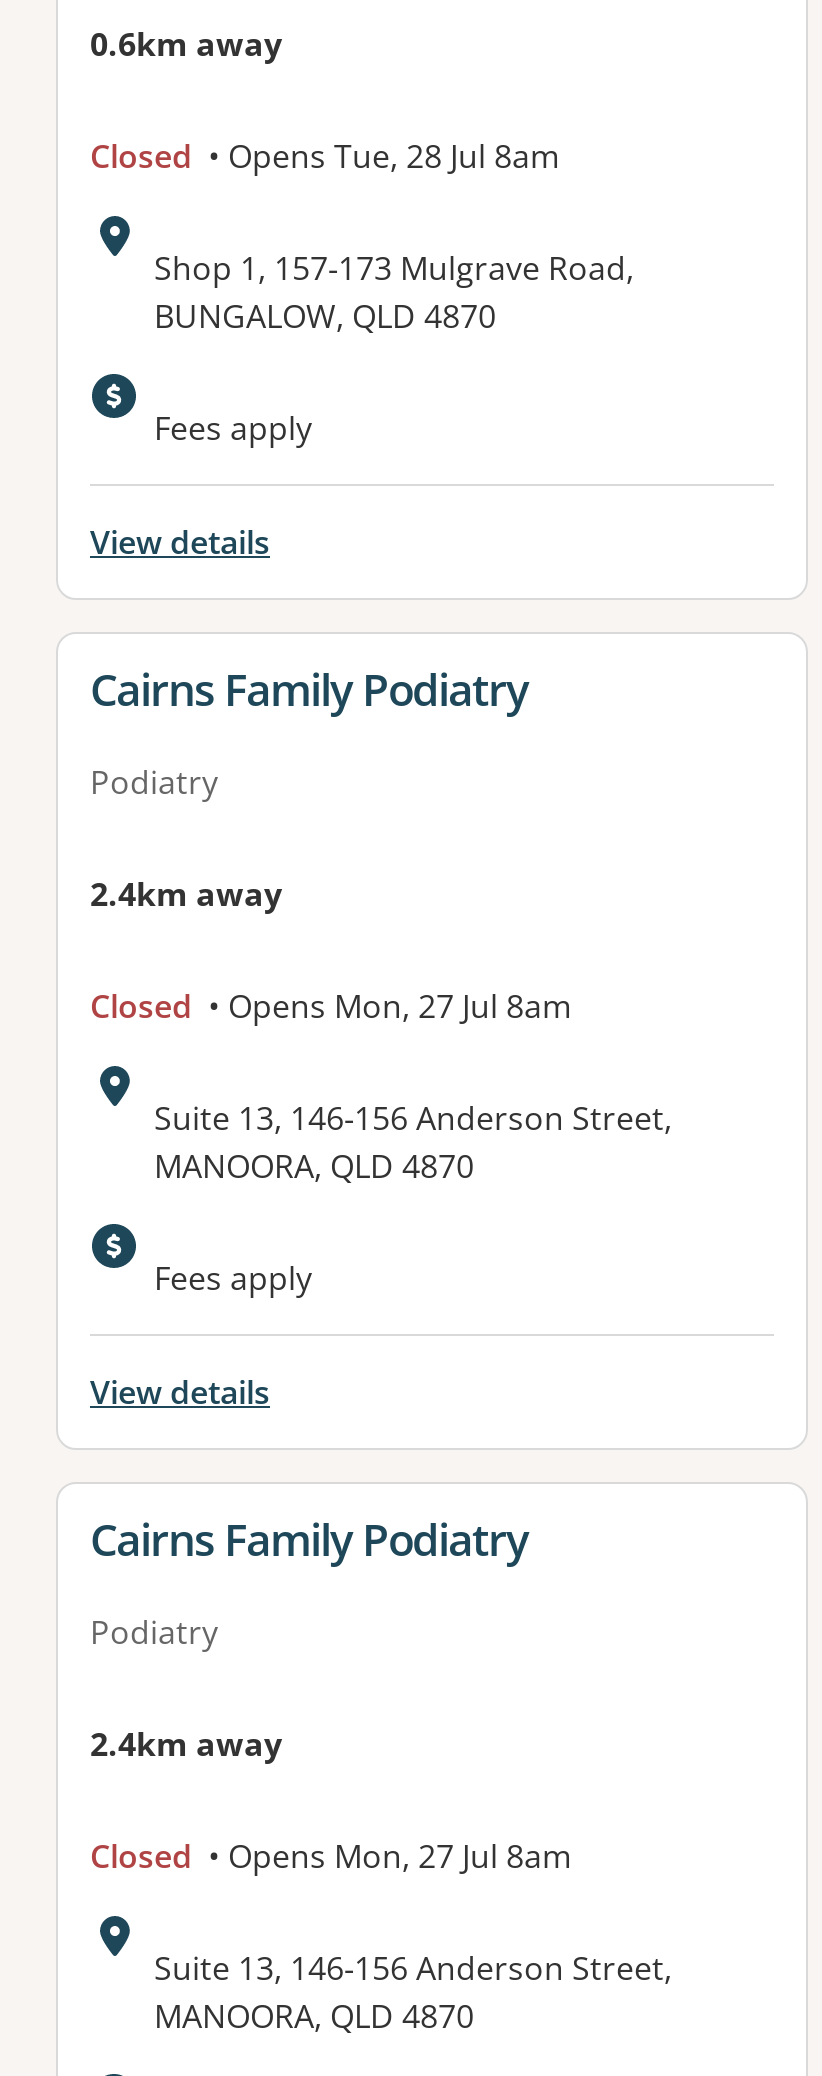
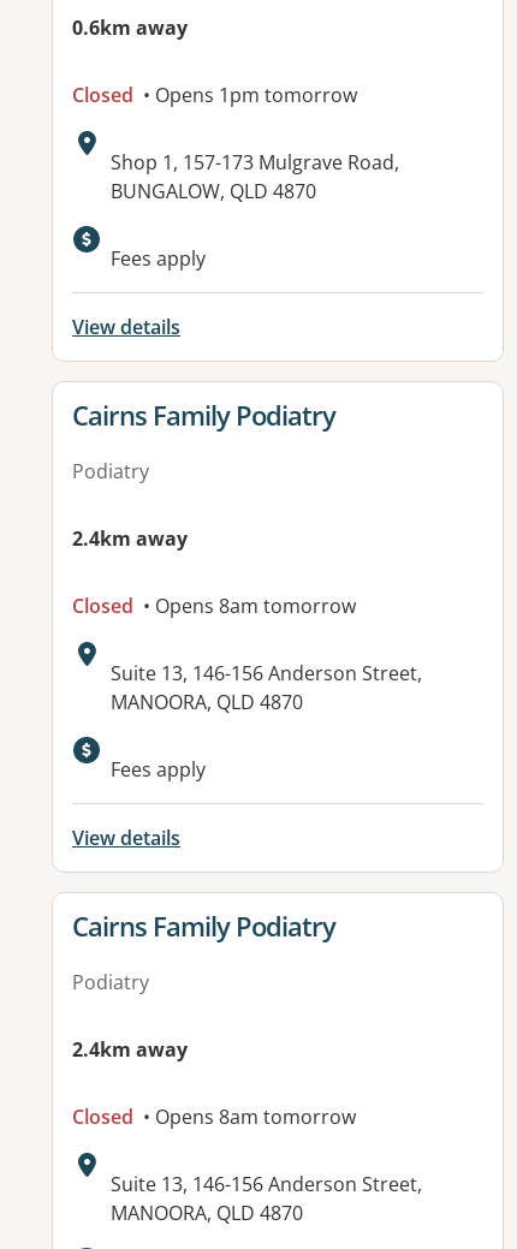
- Closed • Opens Tue, 28 Jul 8am
+ Closed • Opens 1pm tomorrow

- Closed • Opens Mon, 27 Jul 8am
+ Closed • Opens 8am tomorrow

- Closed • Opens Mon, 27 Jul 8am
+ Closed • Opens 8am tomorrow
